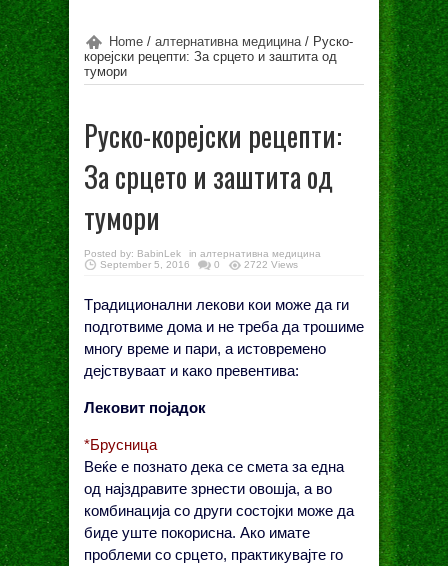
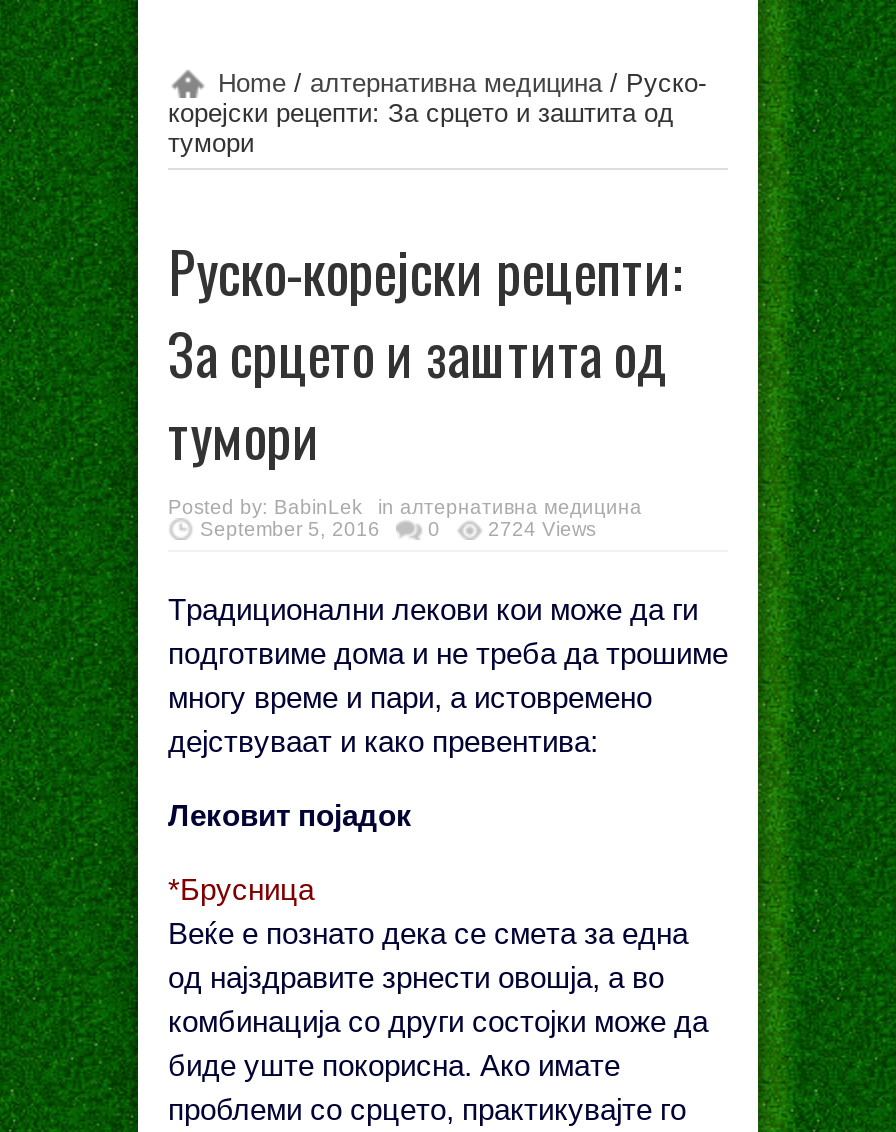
- 2722 Views
+ 2724 Views
